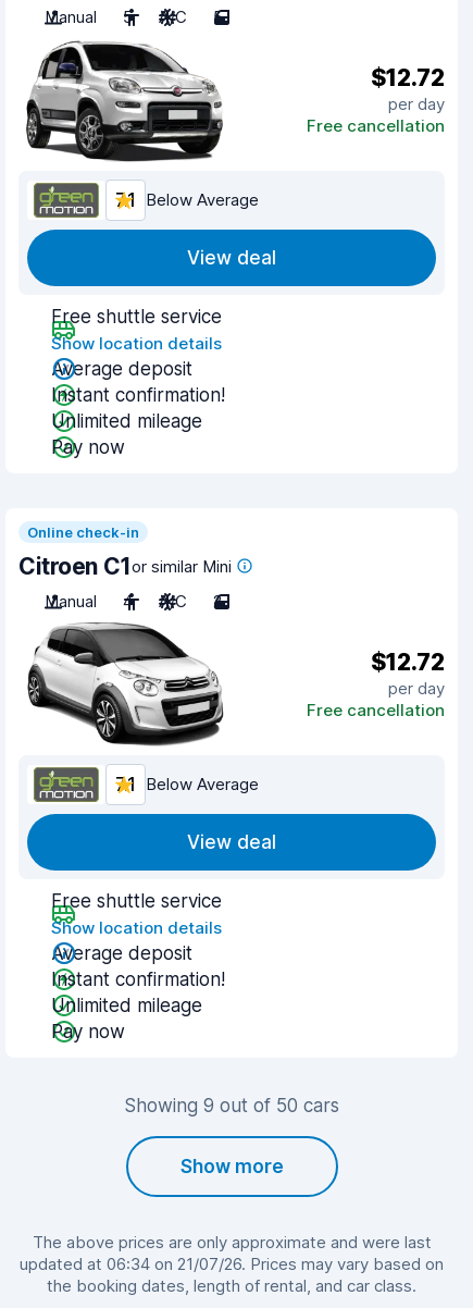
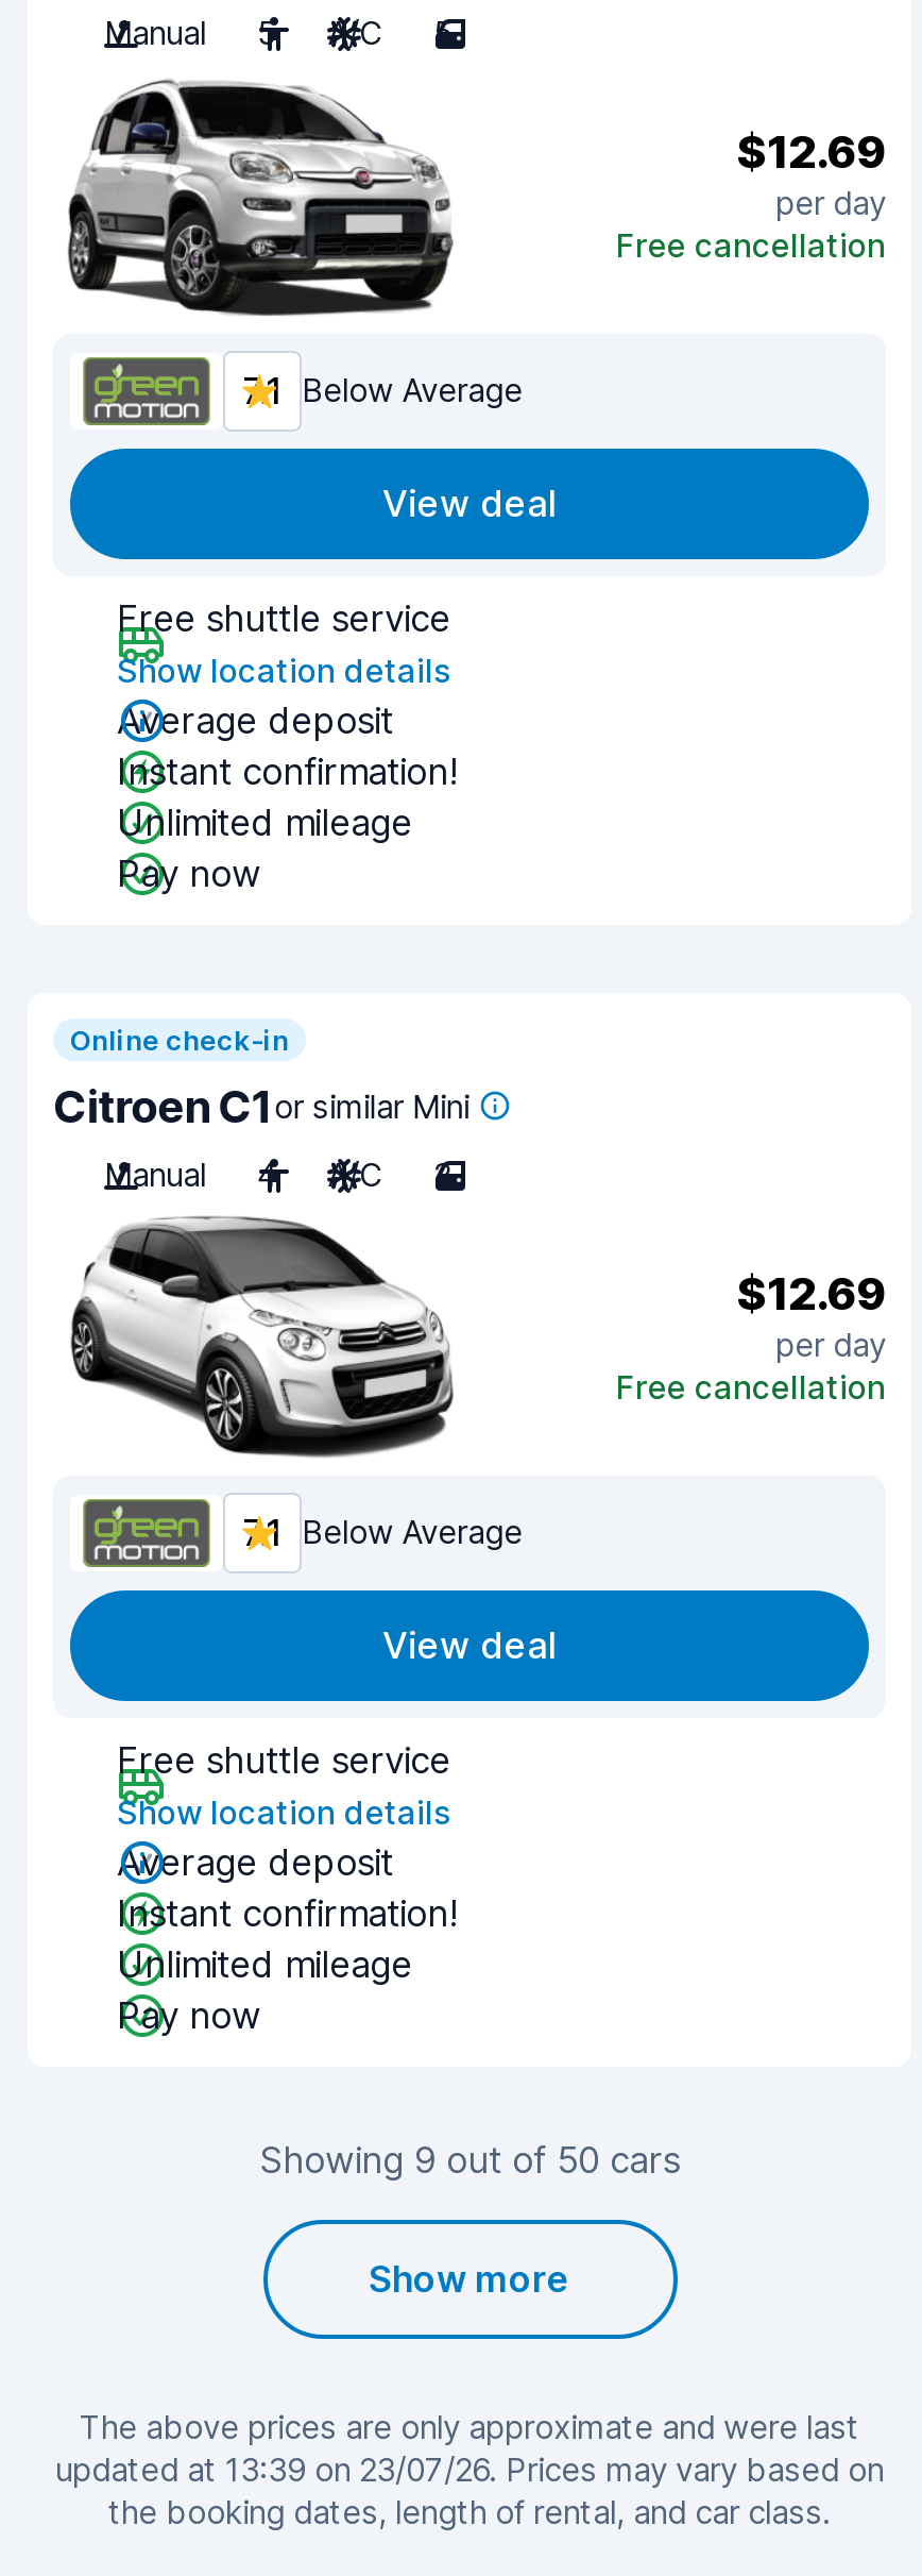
- $12.72
+ $12.69

- $12.72
+ $12.69

- updated at 06:34 on 21/07/26. Prices may vary based on
+ updated at 13:39 on 23/07/26. Prices may vary based on
